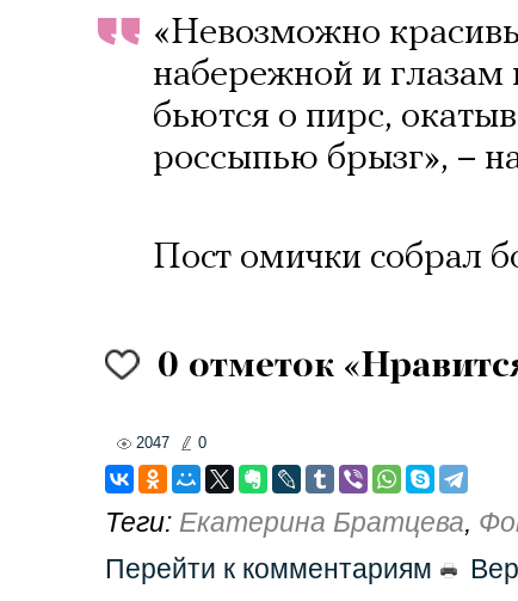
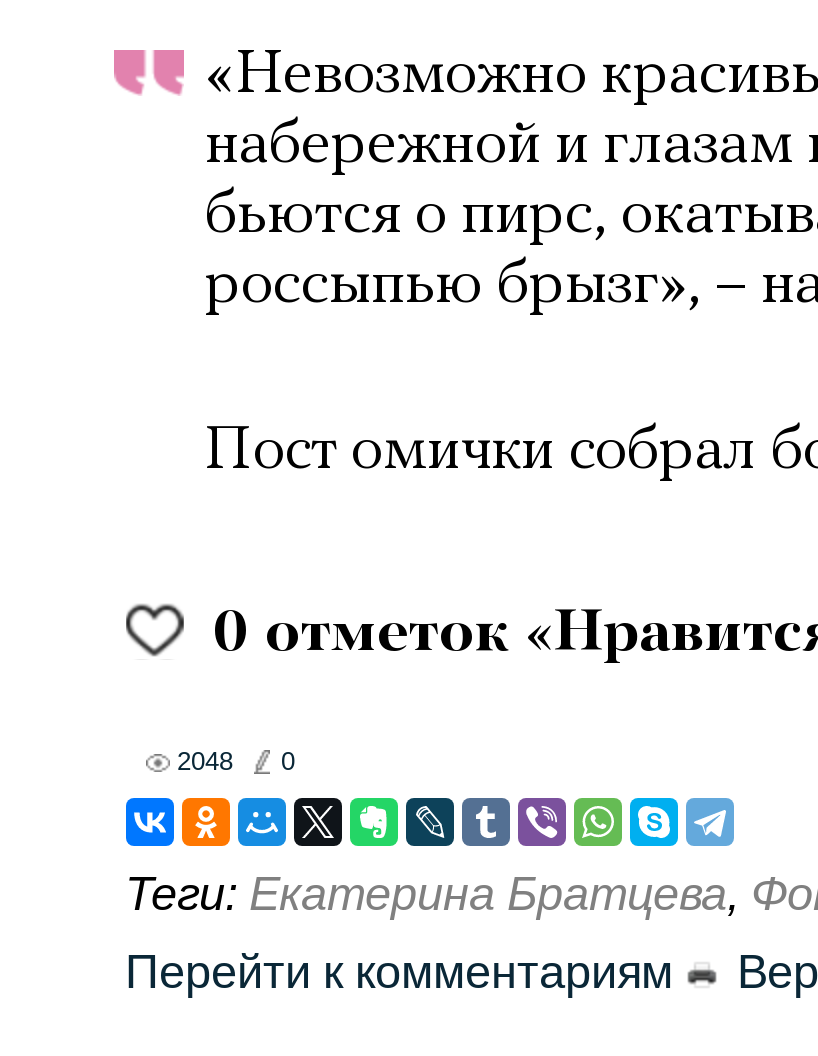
- 2047 0
+ 2048 0
